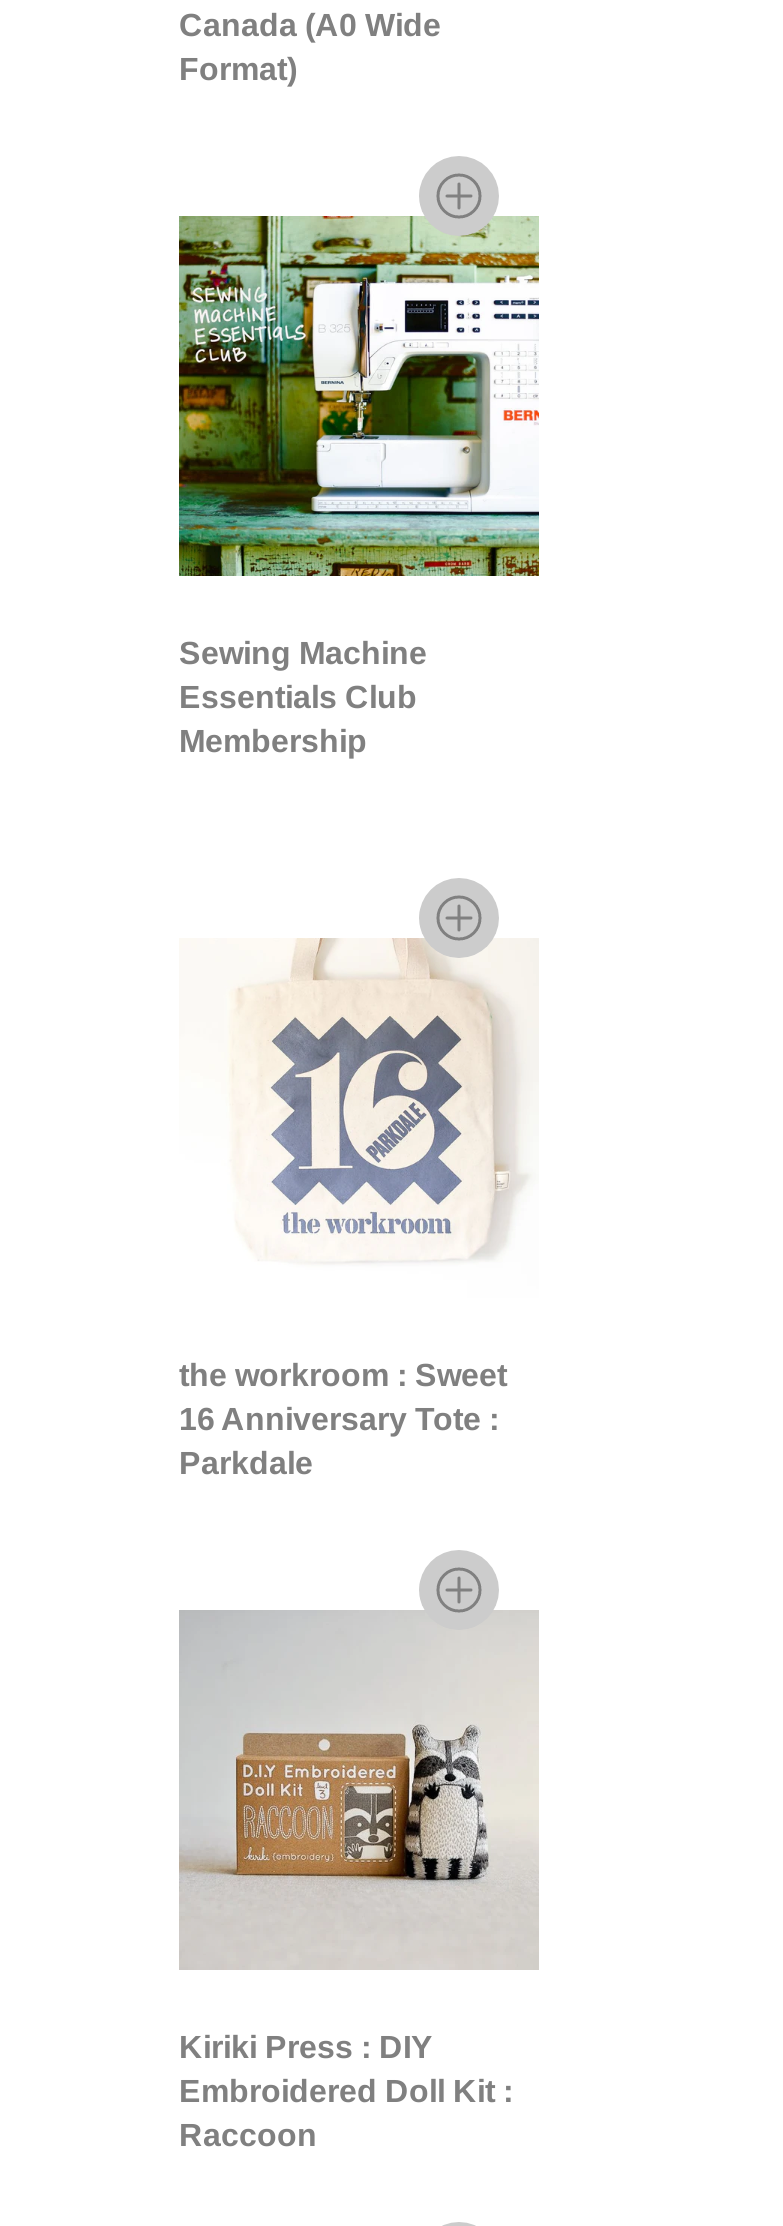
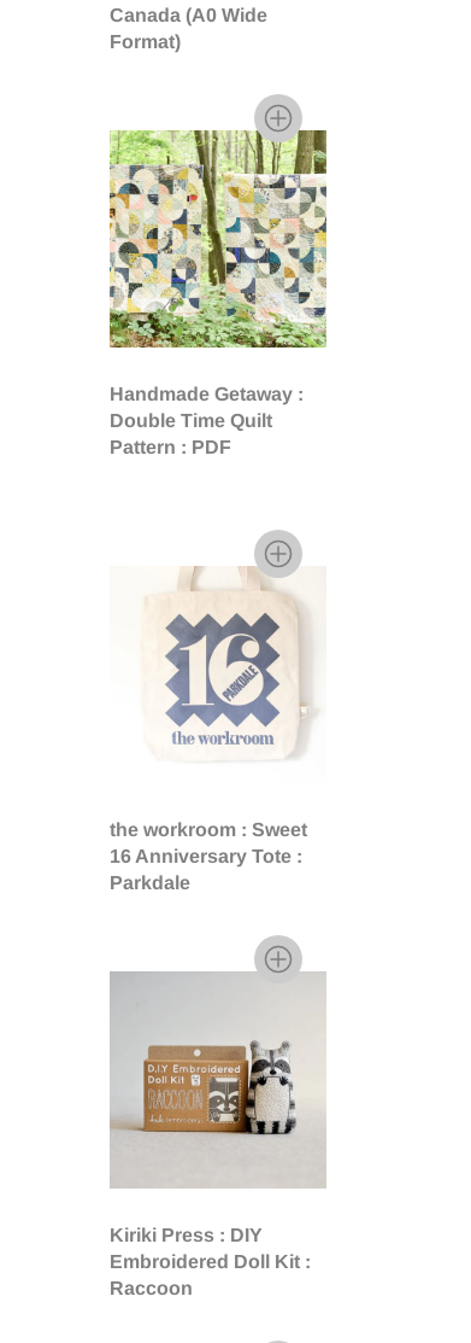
- [image]
- Sewing Machine
- Essentials Club
- Membership
+ [image]
+ Handmade Getaway :
+ Double Time Quilt
+ Pattern : PDF
